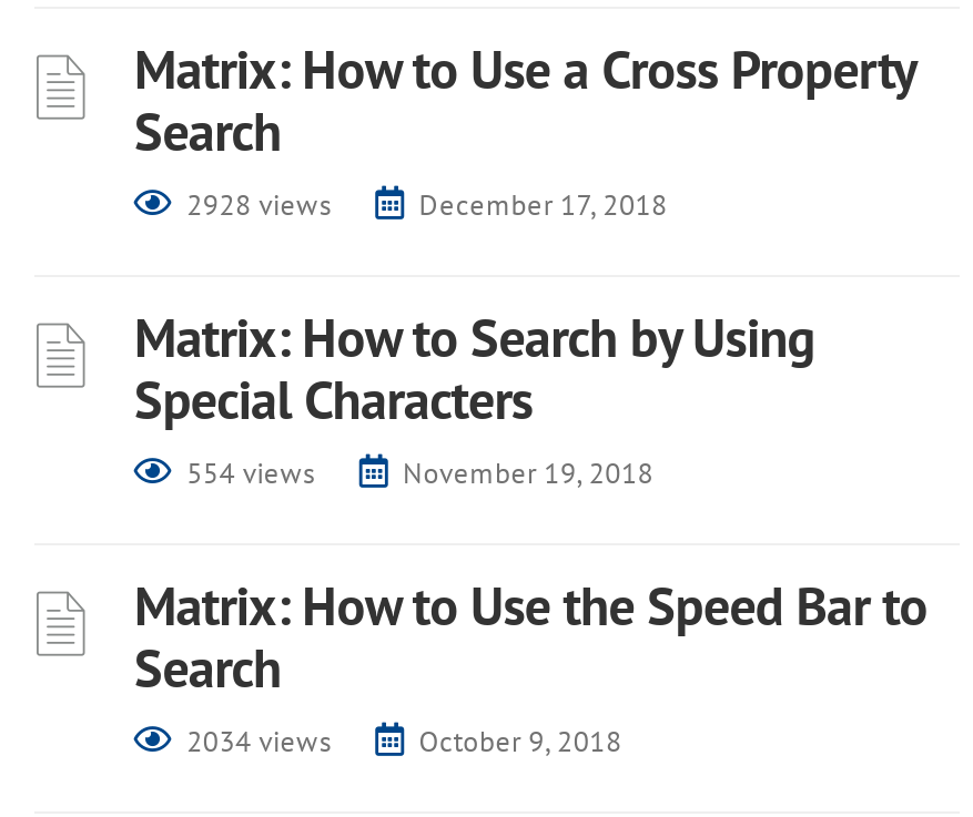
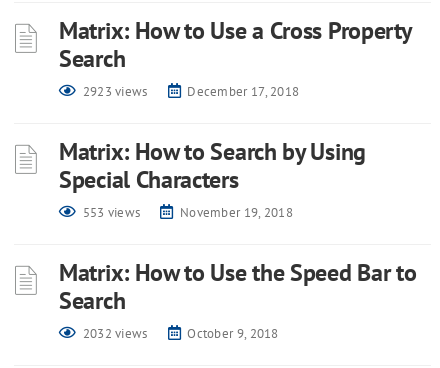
- 2928 views
+ 2923 views

- 554 views
+ 553 views

- 2034 views
+ 2032 views
